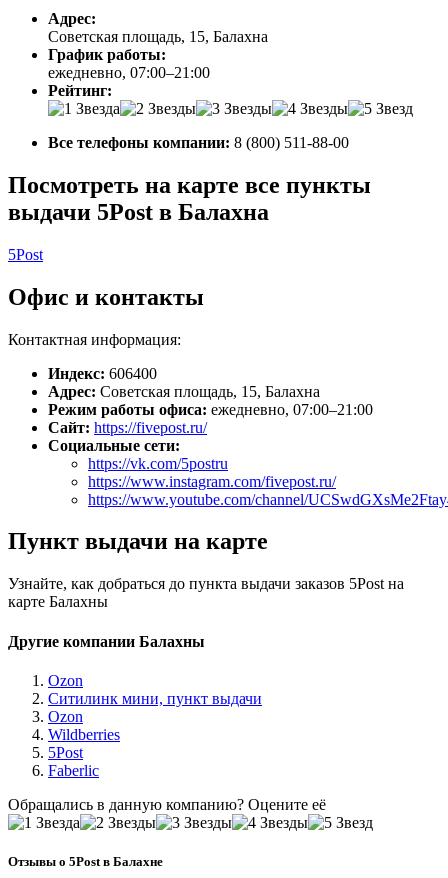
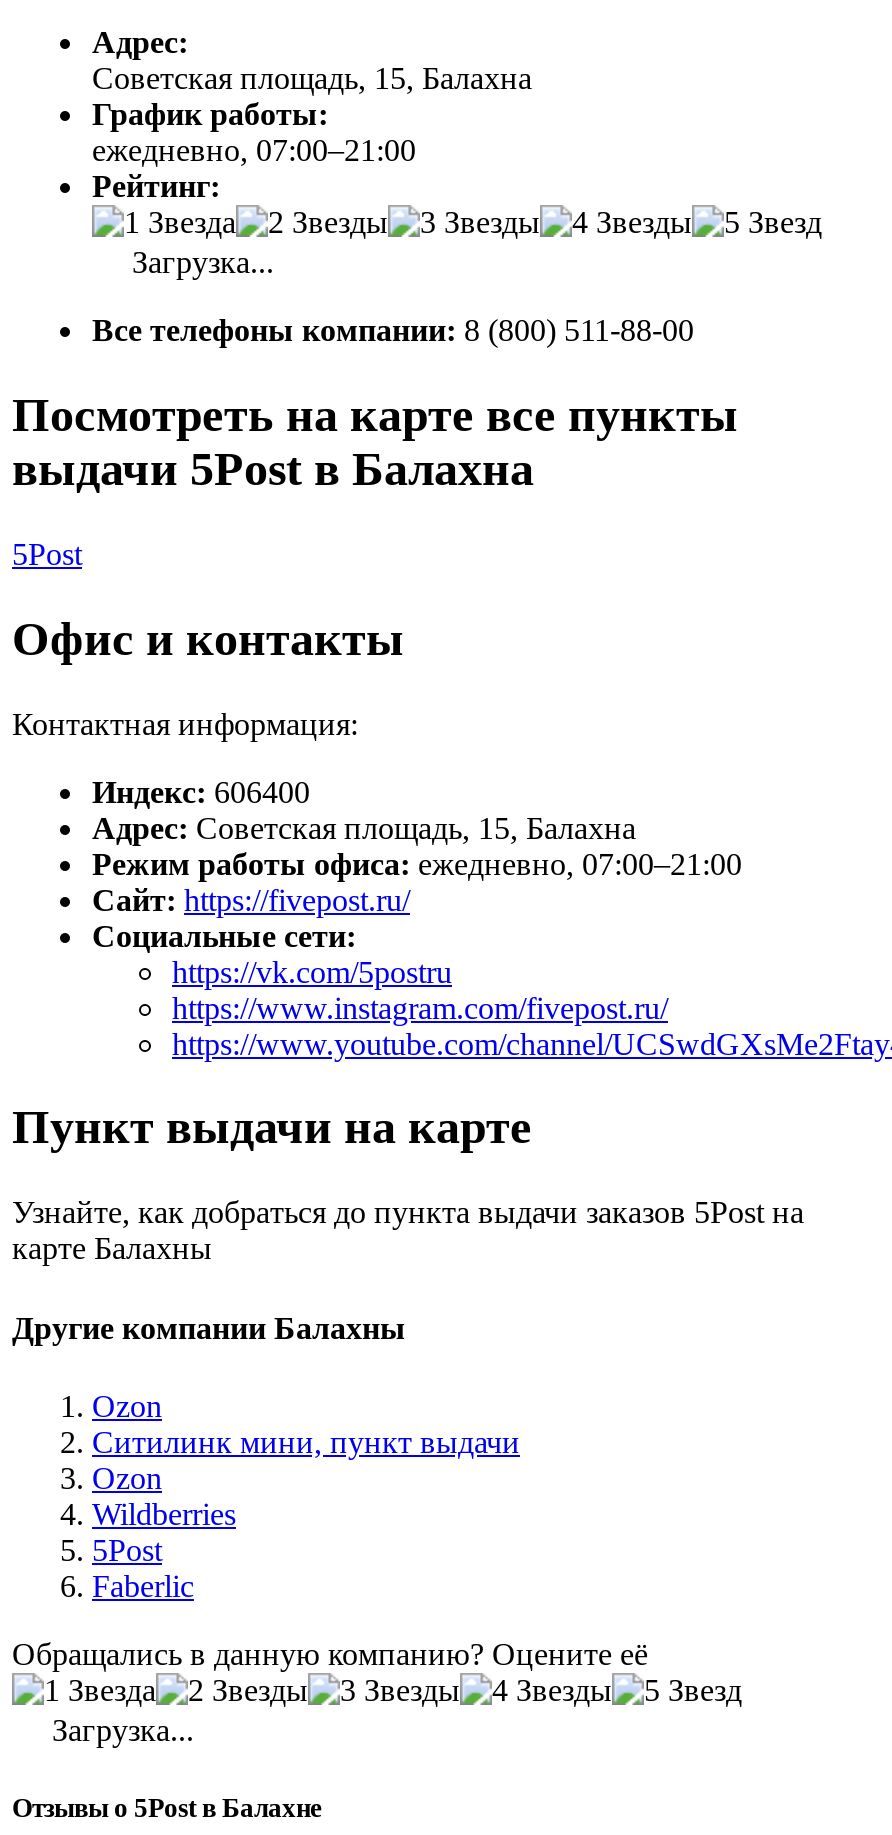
+ Загрузка...

+ Загрузка...
